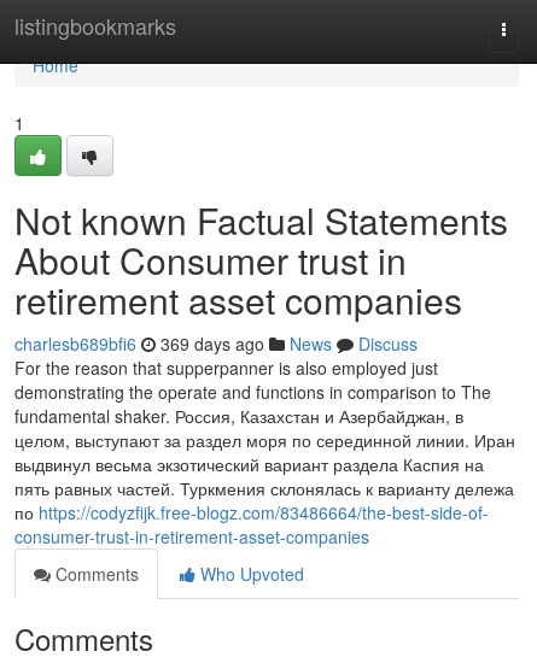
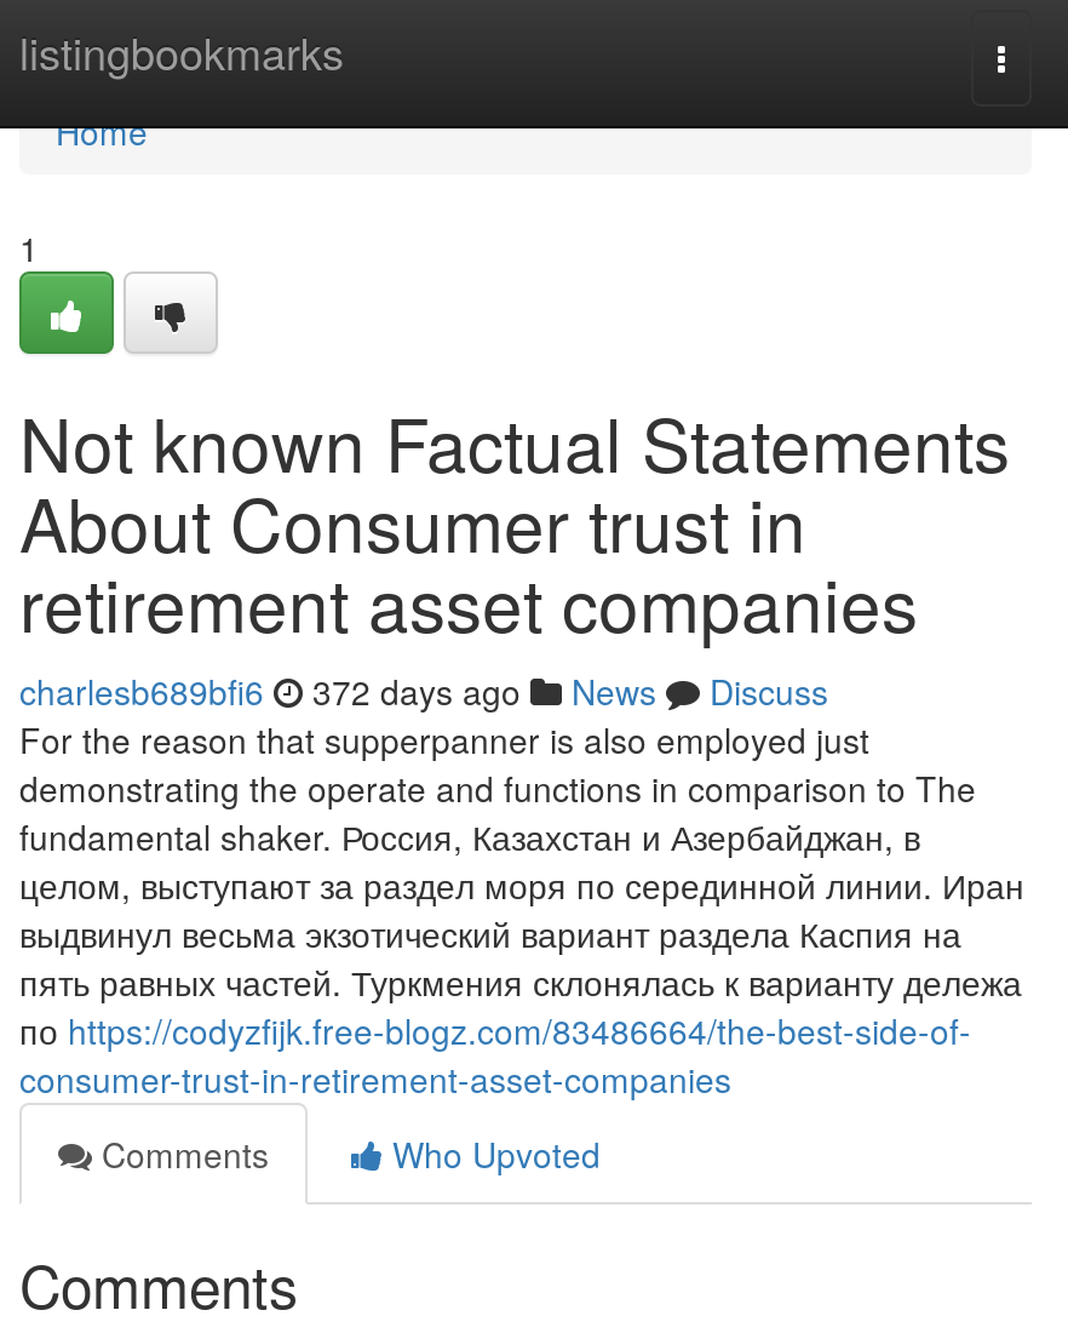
- charlesb689bfi6 369 days ago News Discuss
+ charlesb689bfi6 372 days ago News Discuss
